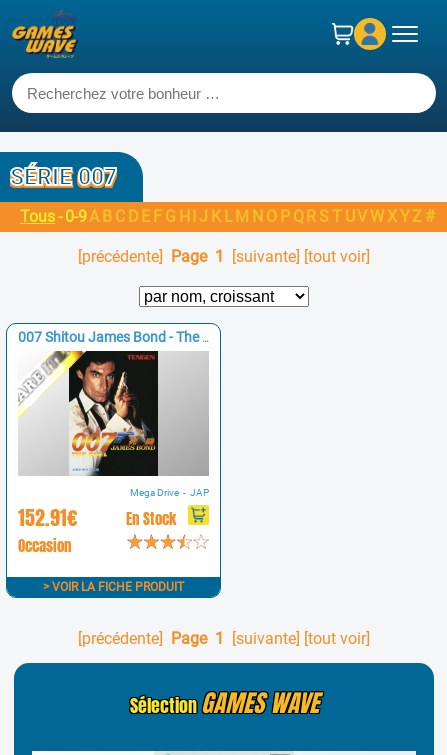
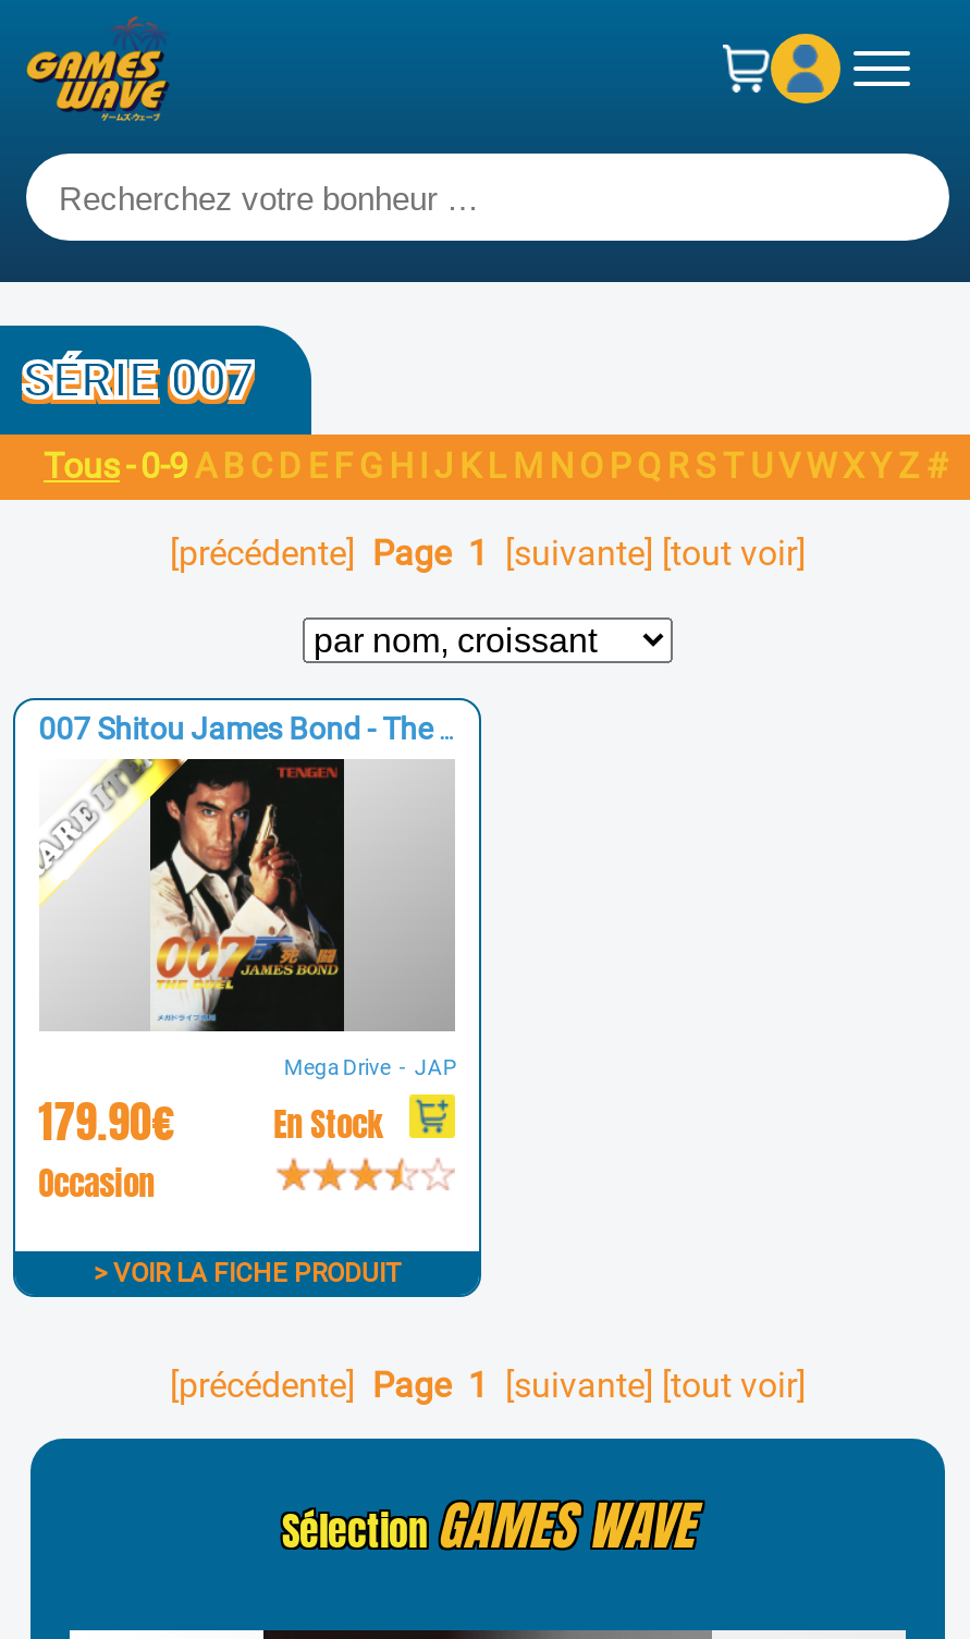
- 152.91€
+ 179.90€
